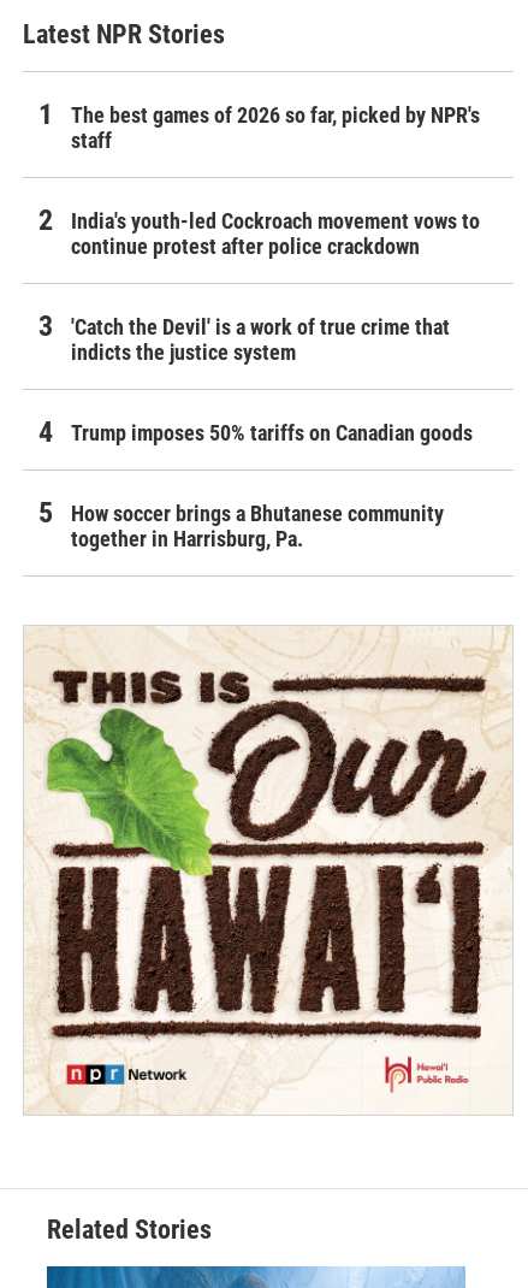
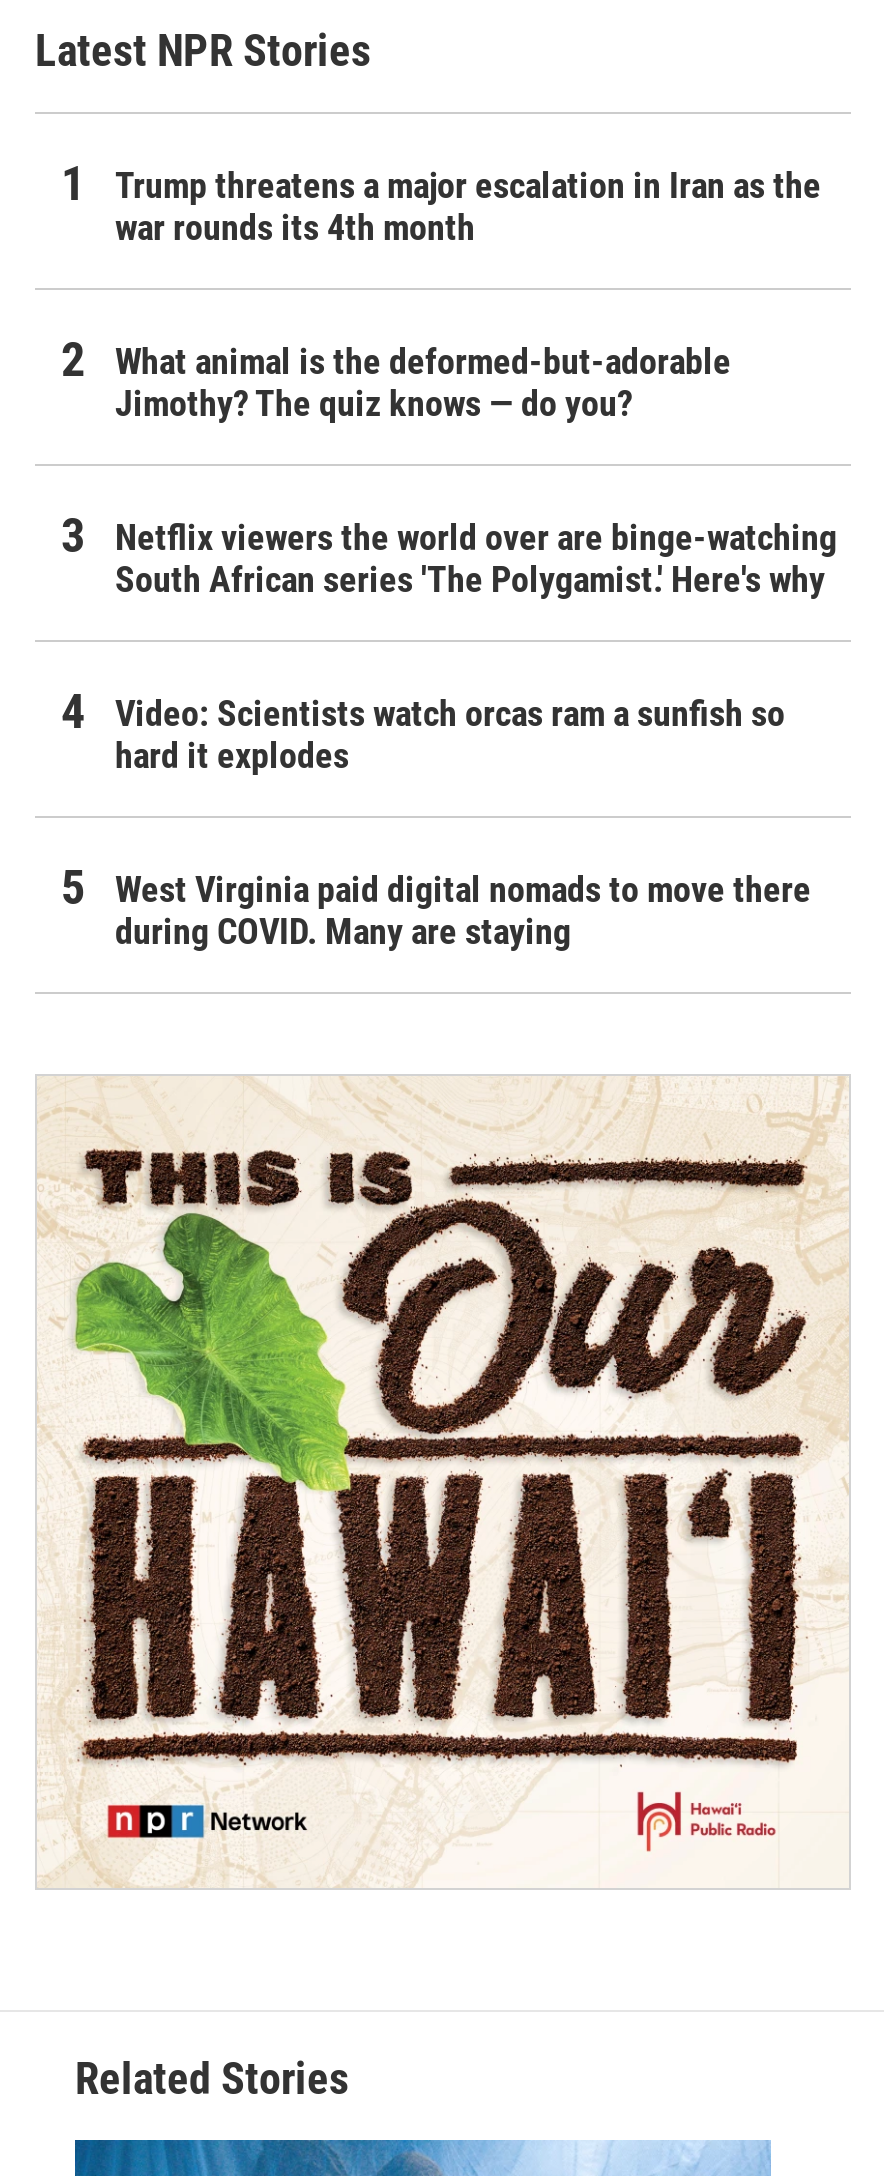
- The best games of 2026 so far, picked by NPR's
- staff
+ Trump threatens a major escalation in Iran as the
+ war rounds its 4th month

- India's youth-led Cockroach movement vows to
- continue protest after police crackdown
+ What animal is the deformed-but-adorable
+ Jimothy? The quiz knows — do you?

- 'Catch the Devil' is a work of true crime that
- indicts the justice system
+ Netflix viewers the world over are binge-watching
+ South African series 'The Polygamist.' Here's why

- Trump imposes 50% tariffs on Canadian goods
+ Video: Scientists watch orcas ram a sunfish so
+ hard it explodes

- How soccer brings a Bhutanese community
- together in Harrisburg, Pa.
+ West Virginia paid digital nomads to move there
+ during COVID. Many are staying
